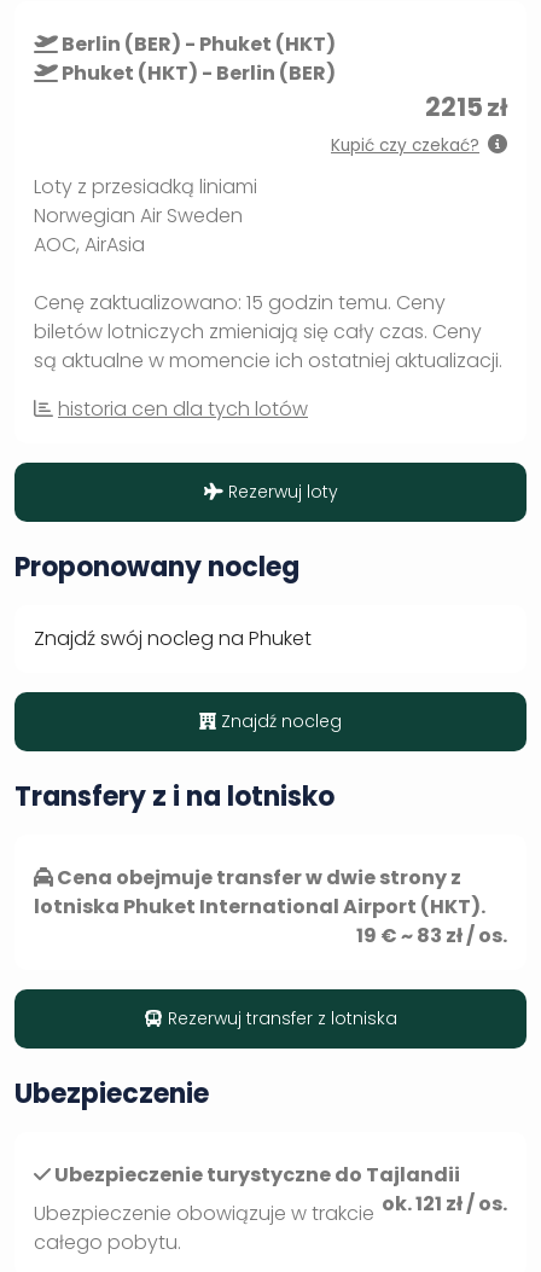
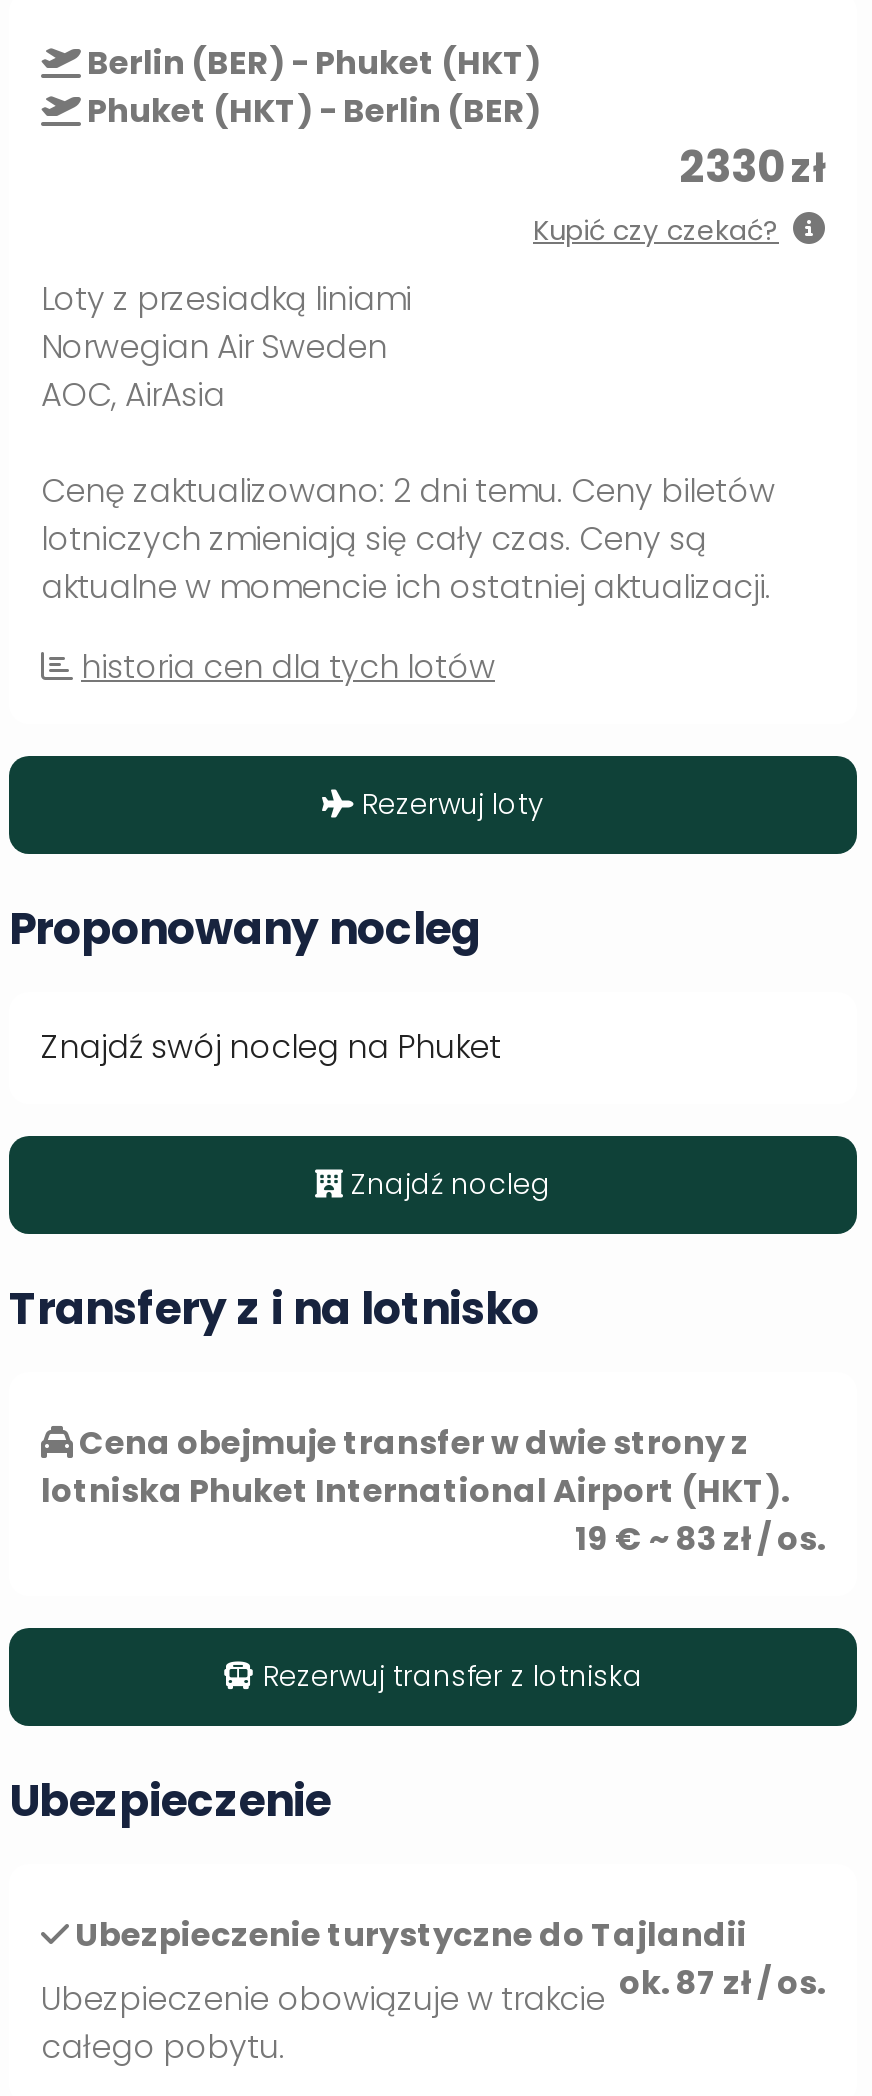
- 2215 zł
+ 2330 zł

- Cenę zaktualizowano: 15 godzin temu. Ceny
- biletów lotniczych zmieniają się cały czas. Ceny
- są aktualne w momencie ich ostatniej aktualizacji.
+ Cenę zaktualizowano: 2 dni temu. Ceny biletów
+ lotniczych zmieniają się cały czas. Ceny są
+ aktualne w momencie ich ostatniej aktualizacji.

- Ubezpieczenie obowiązuje w trakcie ok. 121 zł / os.
+ Ubezpieczenie obowiązuje w trakcie ok. 87 zł / os.
